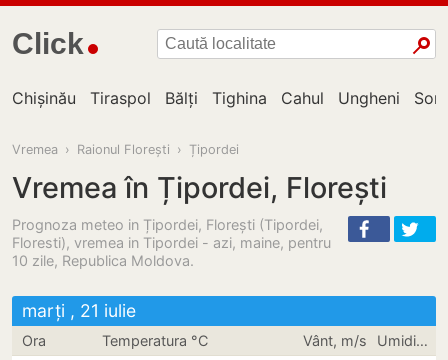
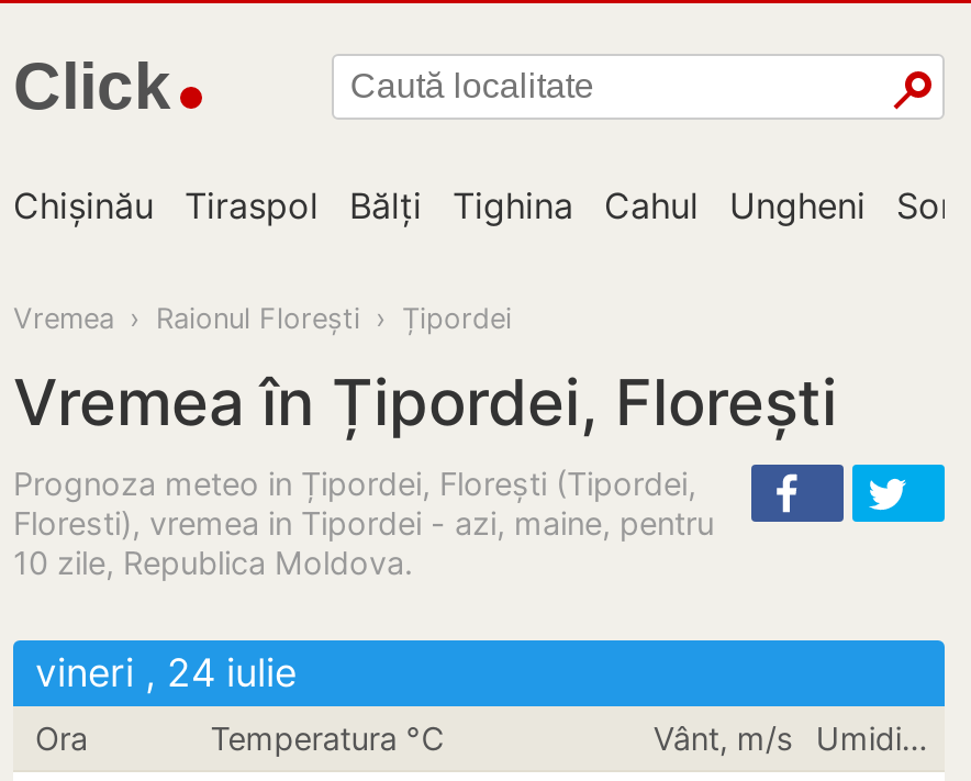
- marți , 21 iulie
+ vineri , 24 iulie
